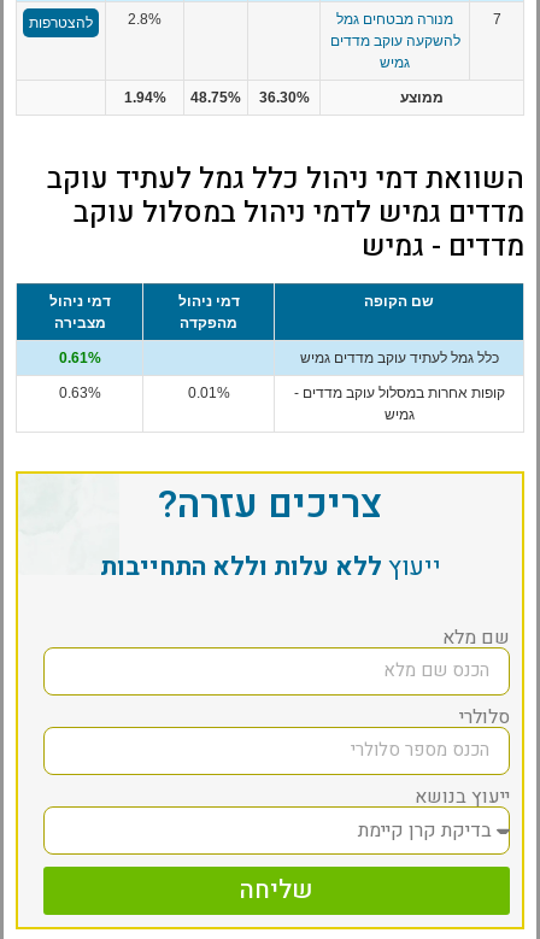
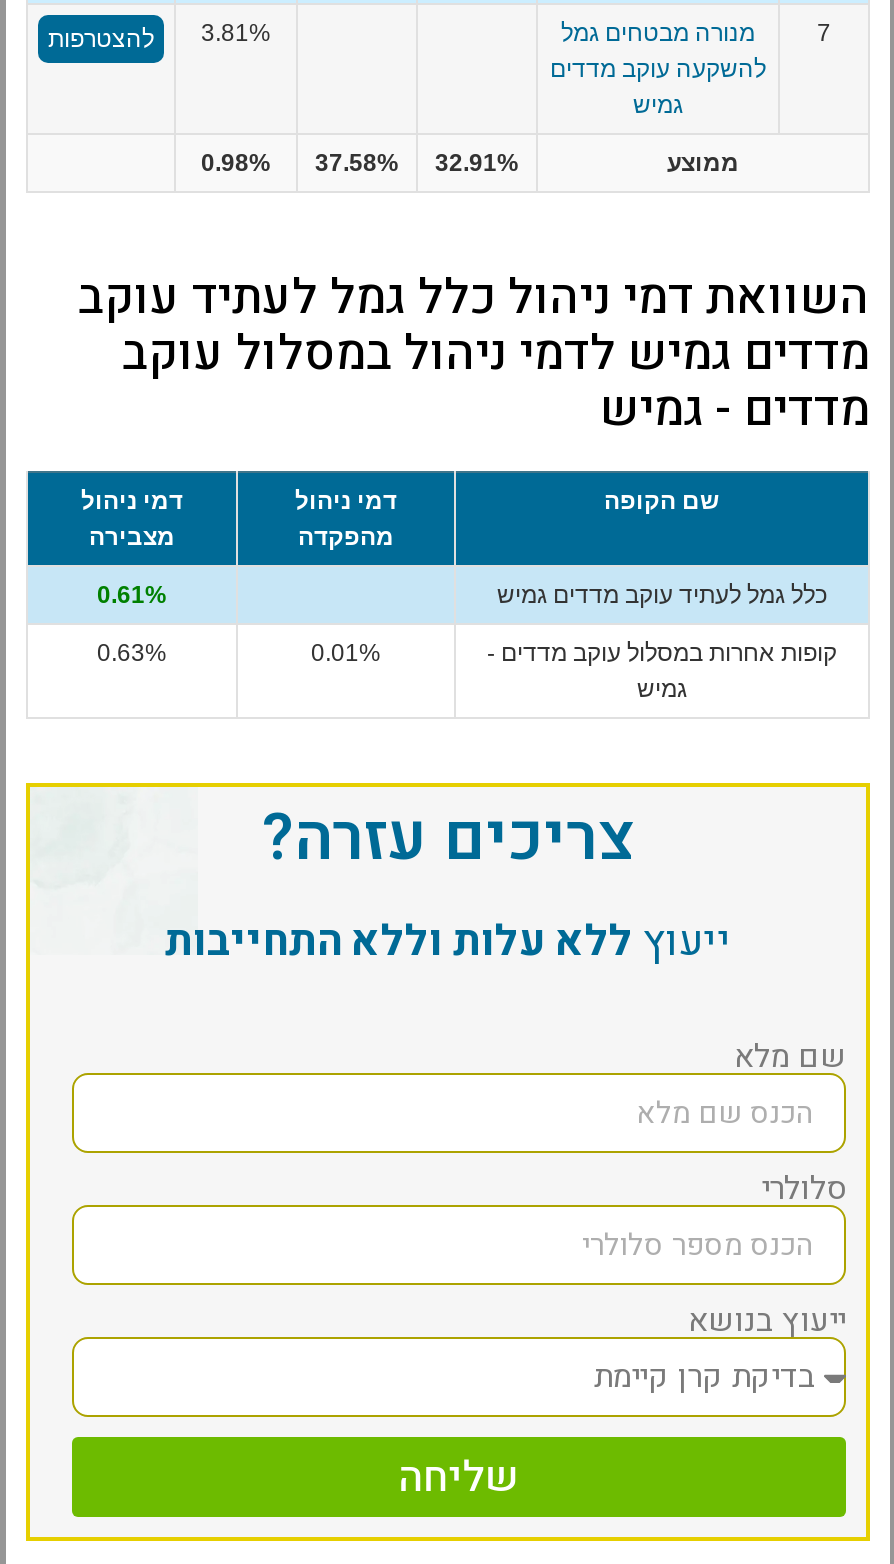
- 2.8%
+ 3.81%

- 1.94%
+ 0.98%

- 48.75%
+ 37.58%

- 36.30%
+ 32.91%
